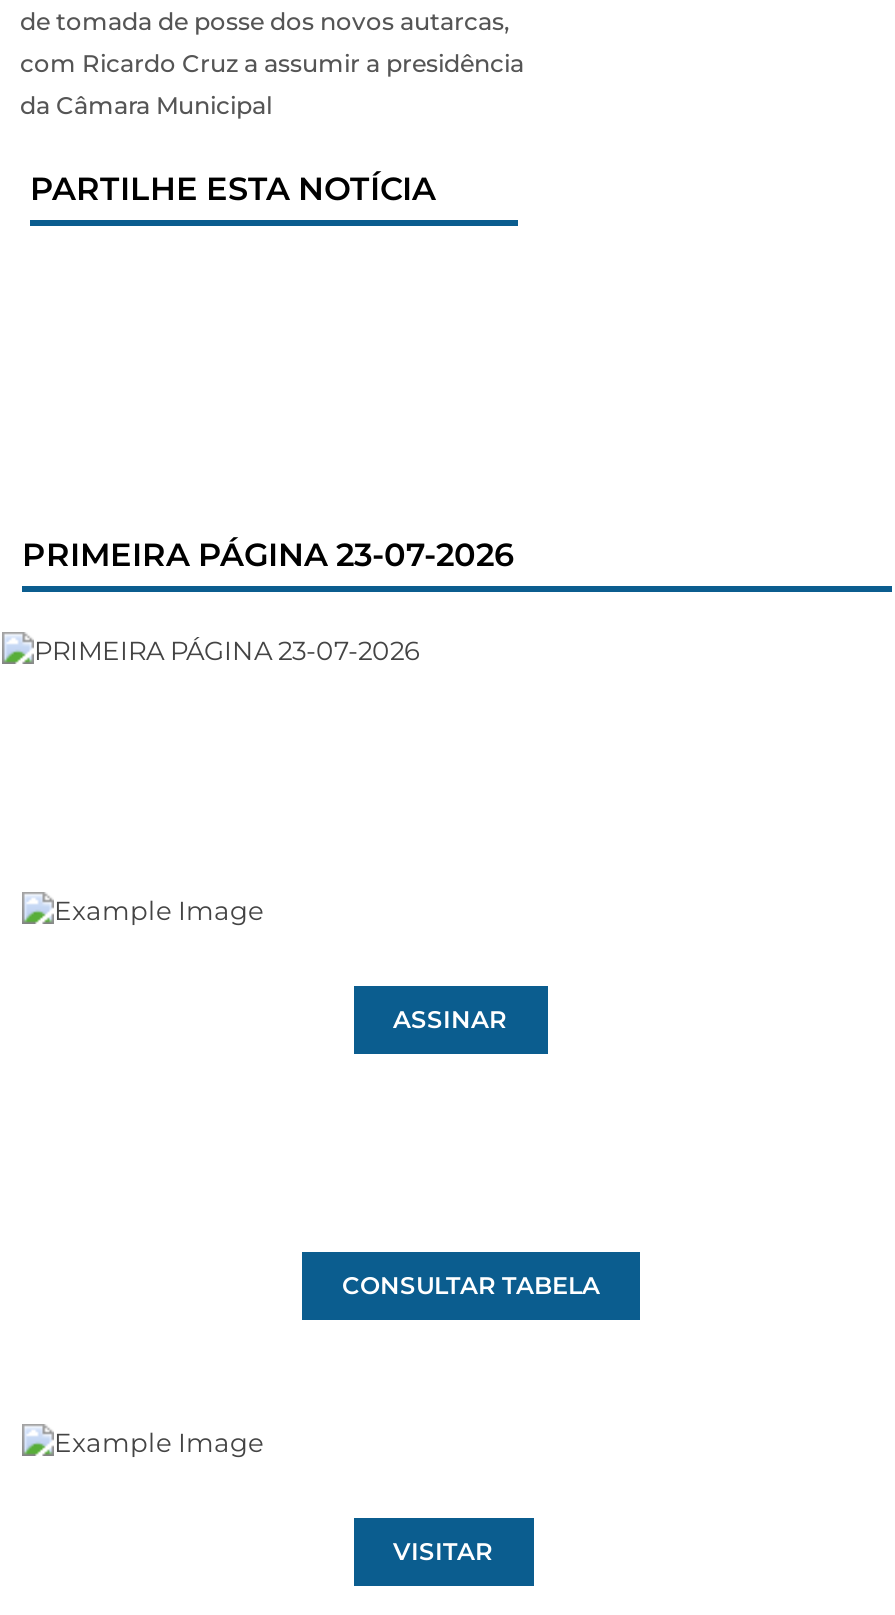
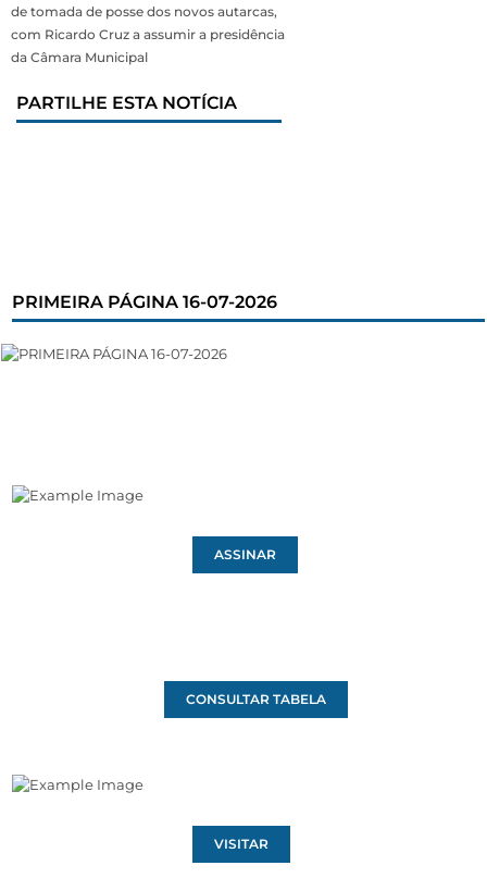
- PRIMEIRA PÁGINA 23-07-2026
+ PRIMEIRA PÁGINA 16-07-2026
